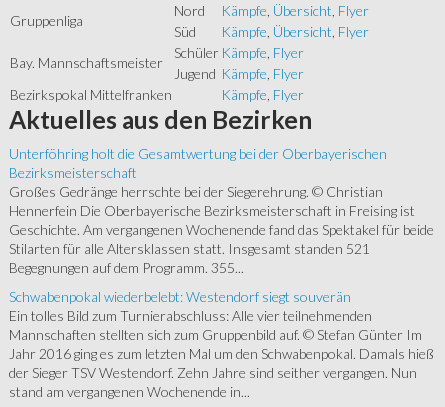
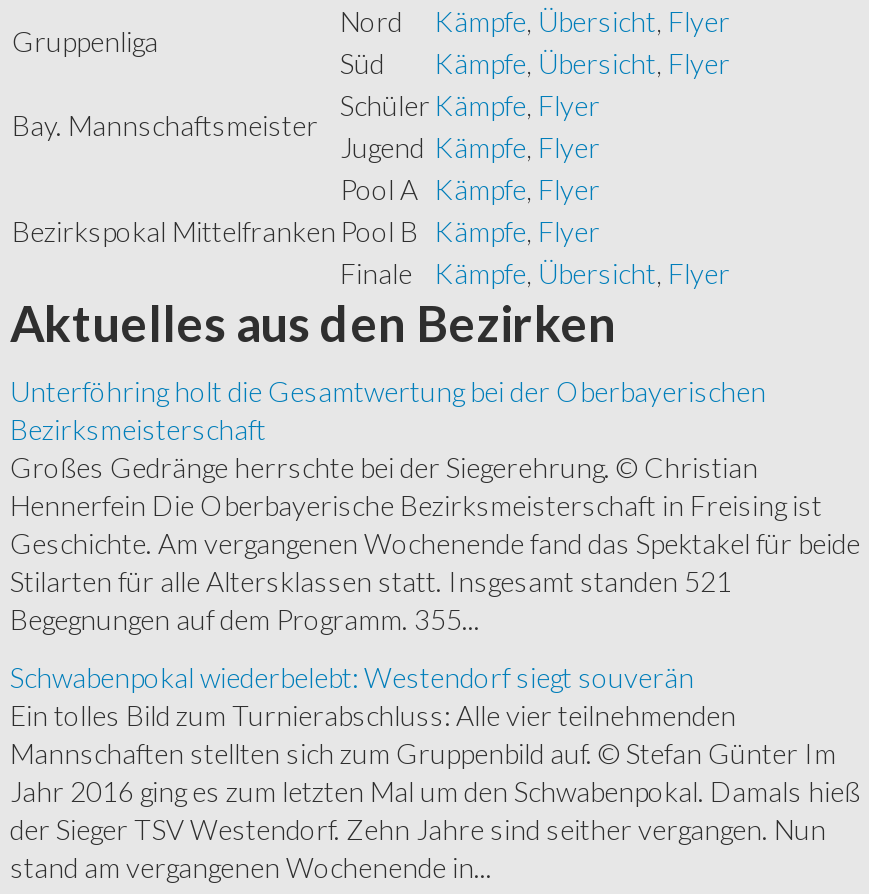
- Kämpfe, Flyer
+ Pool A Kämpfe, Flyer
+ Pool B Kämpfe, Flyer
+ Finale
+ Kämpfe, Übersicht, Flyer
